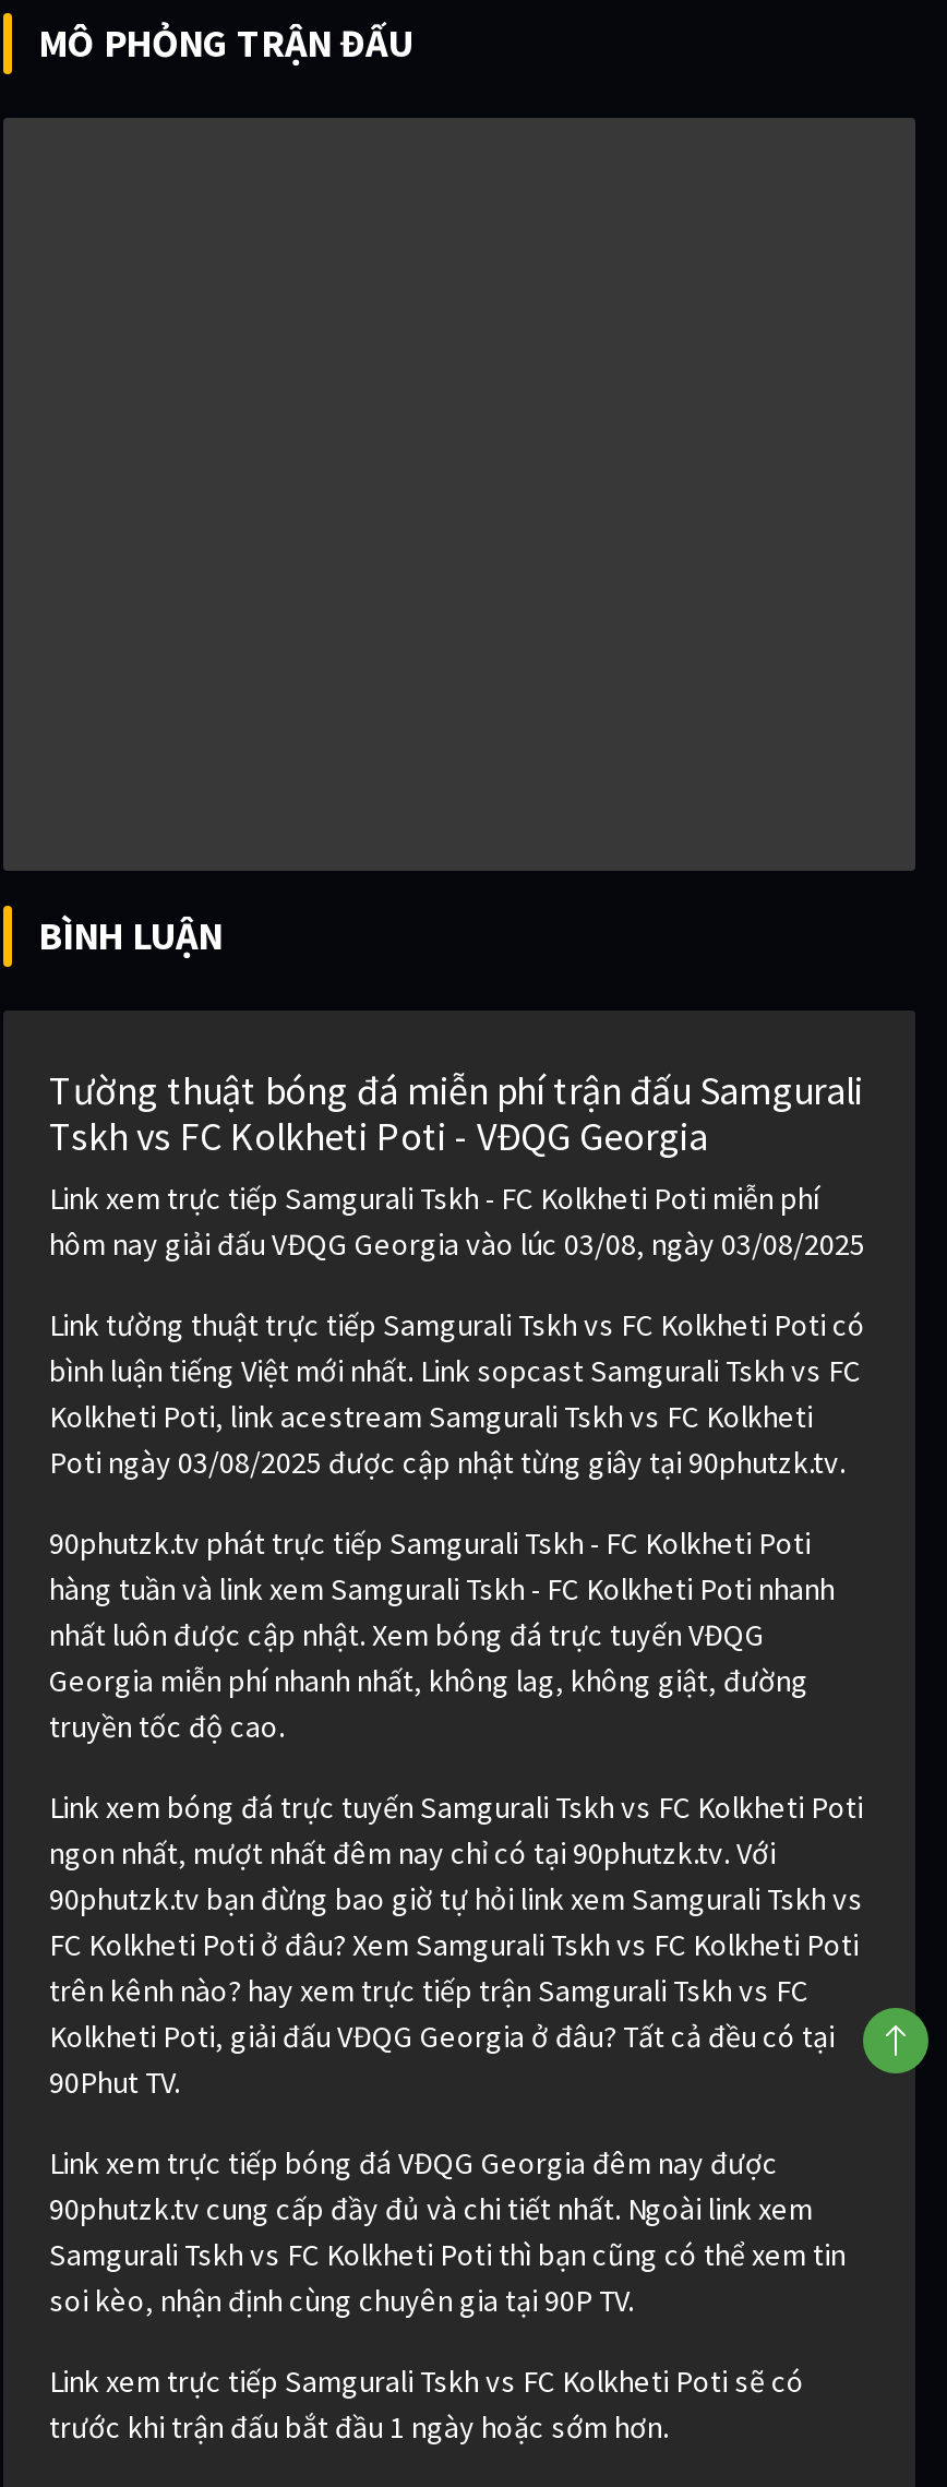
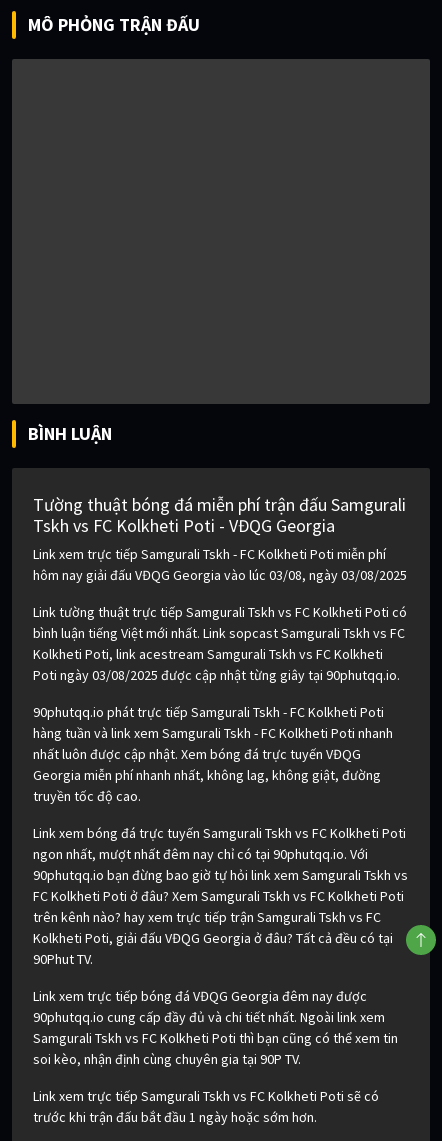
- Poti ngày 03/08/2025 được cập nhật từng giây tại 90phutzk.tv.
+ Poti ngày 03/08/2025 được cập nhật từng giây tại 90phutqq.io.

- 90phutzk.tv phát trực tiếp Samgurali Tskh - FC Kolkheti Poti
+ 90phutqq.io phát trực tiếp Samgurali Tskh - FC Kolkheti Poti

- ngon nhất, mượt nhất đêm nay chỉ có tại 90phutzk.tv. Với
+ ngon nhất, mượt nhất đêm nay chỉ có tại 90phutqq.io. Với

- 90phutzk.tv bạn đừng bao giờ tự hỏi link xem Samgurali Tskh vs
+ 90phutqq.io bạn đừng bao giờ tự hỏi link xem Samgurali Tskh vs

- 90phutzk.tv cung cấp đầy đủ và chi tiết nhất. Ngoài link xem
+ 90phutqq.io cung cấp đầy đủ và chi tiết nhất. Ngoài link xem
